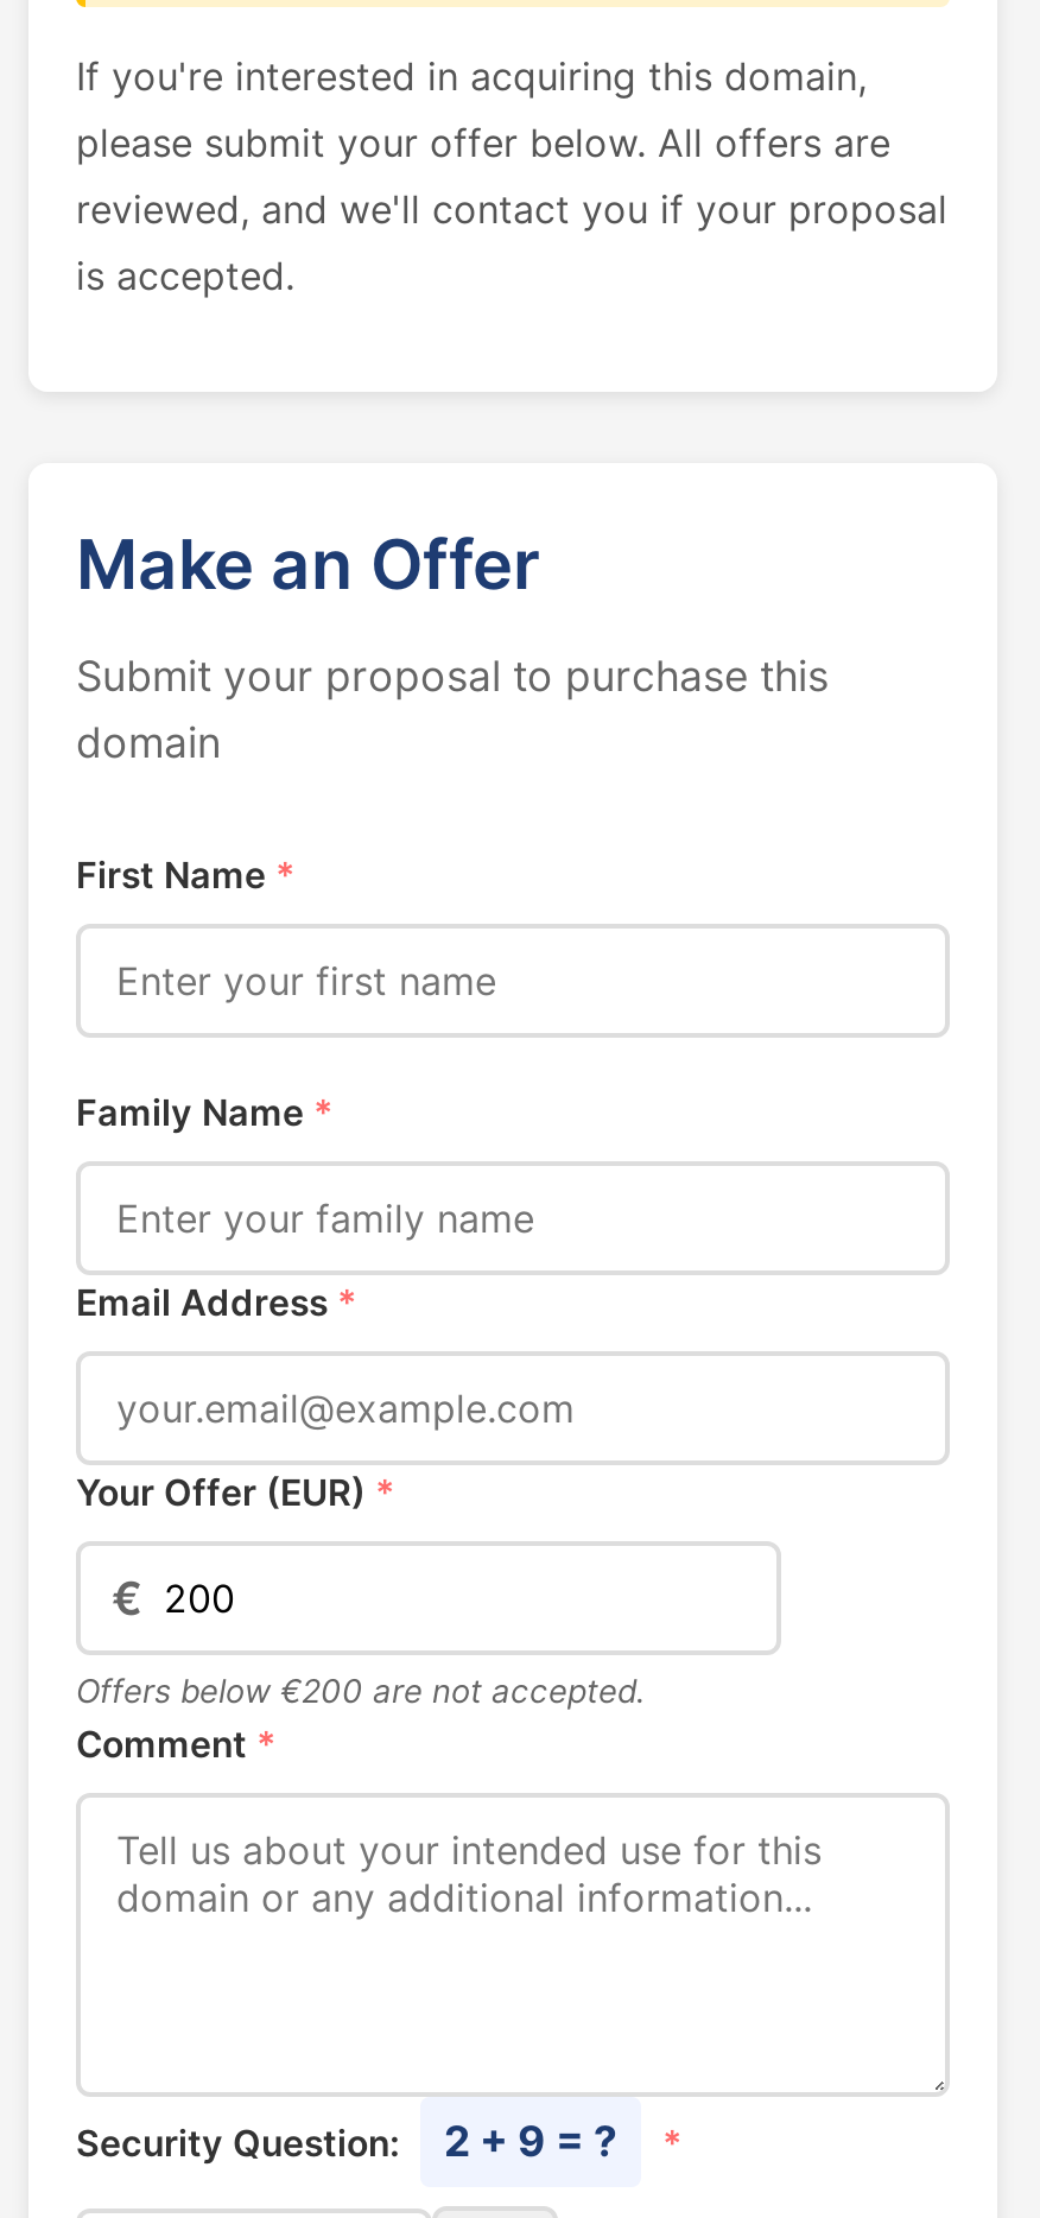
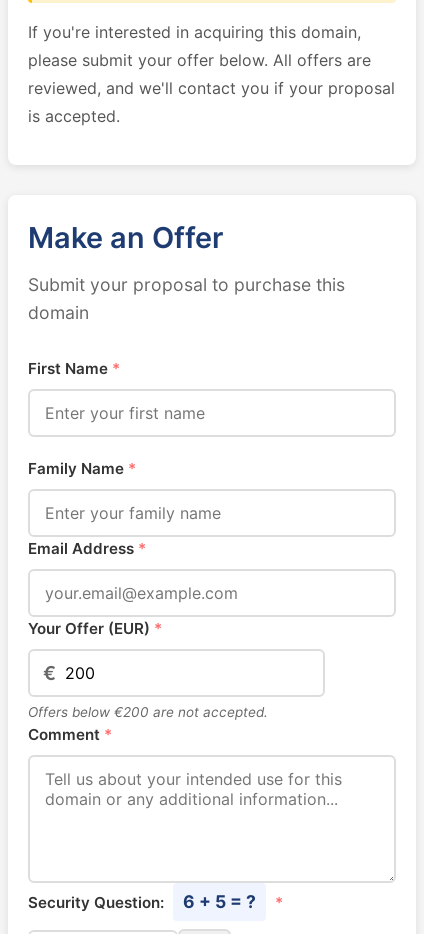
- 2 + 9 = ?
+ 6 + 5 = ?
